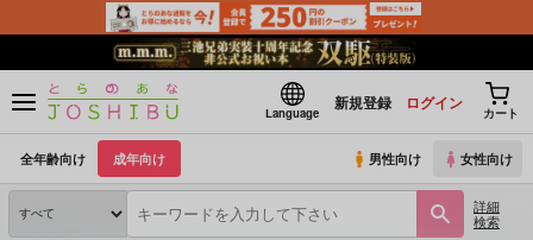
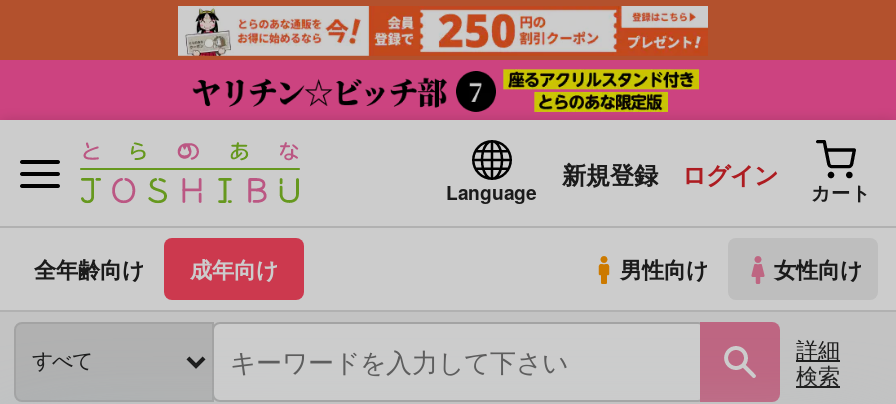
- [image]
+ [image]
